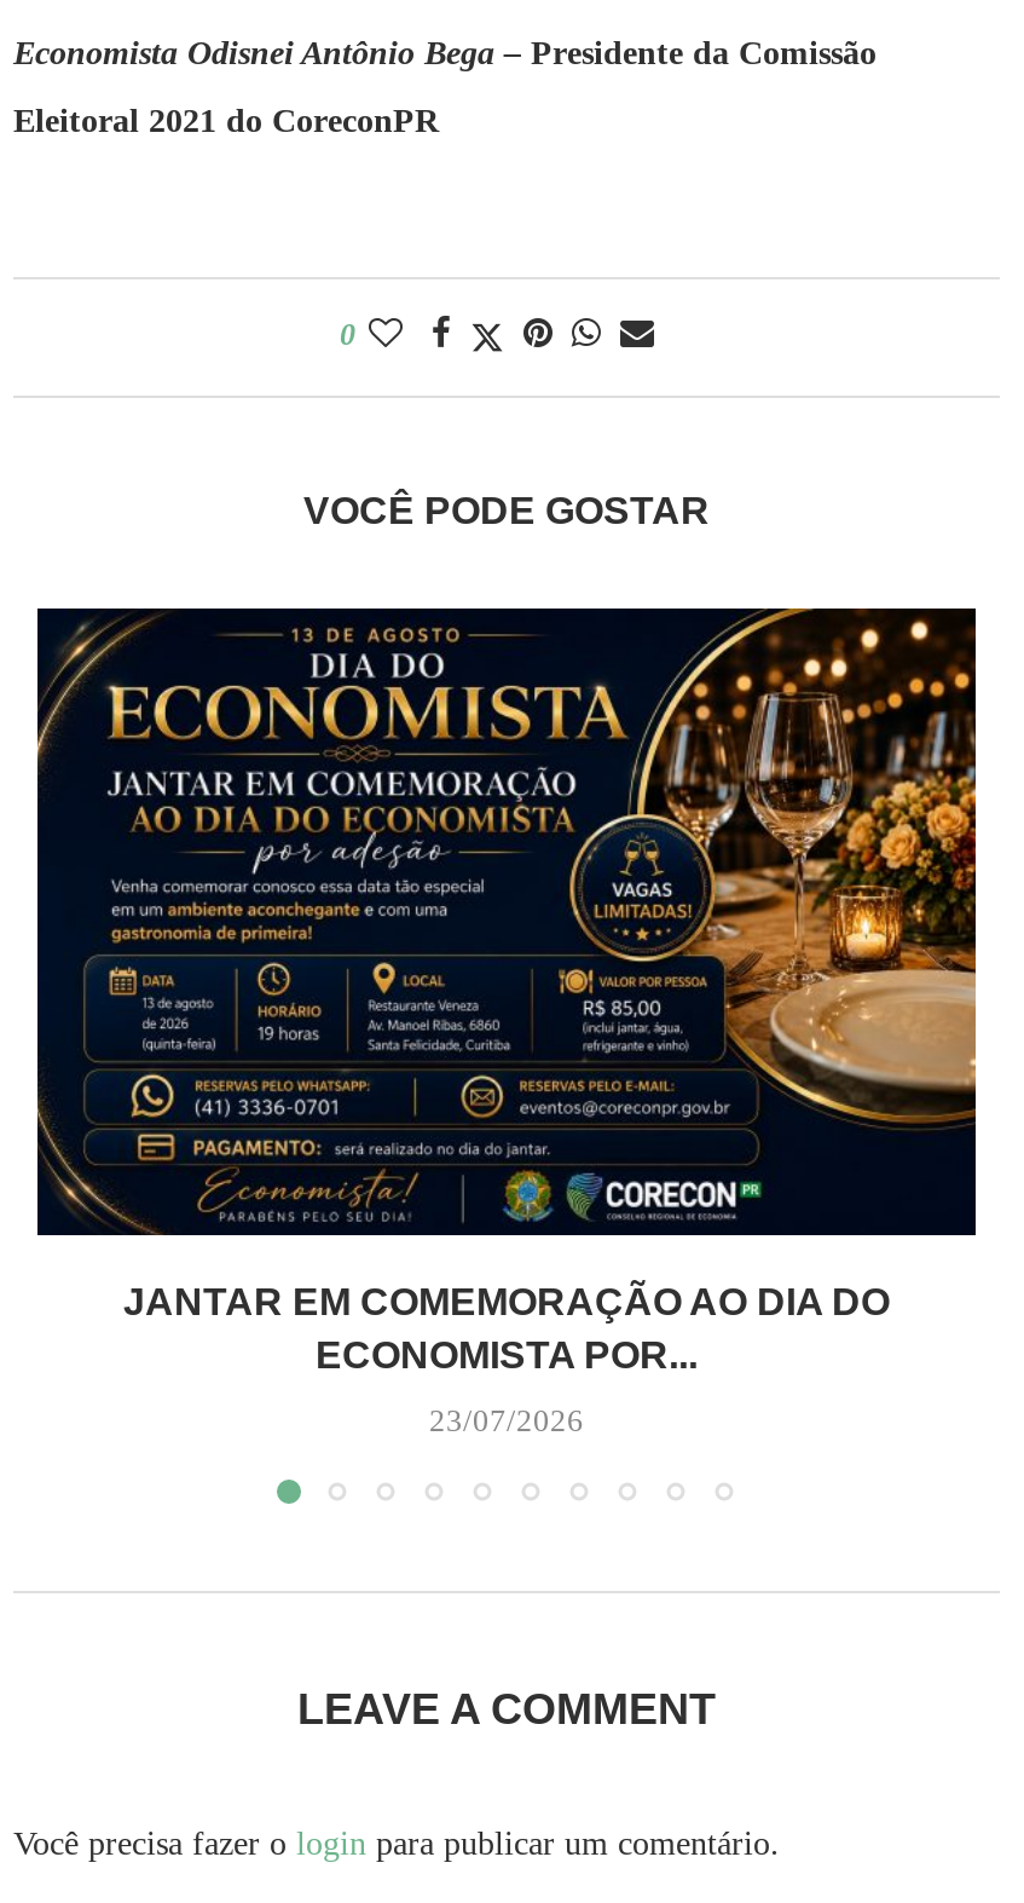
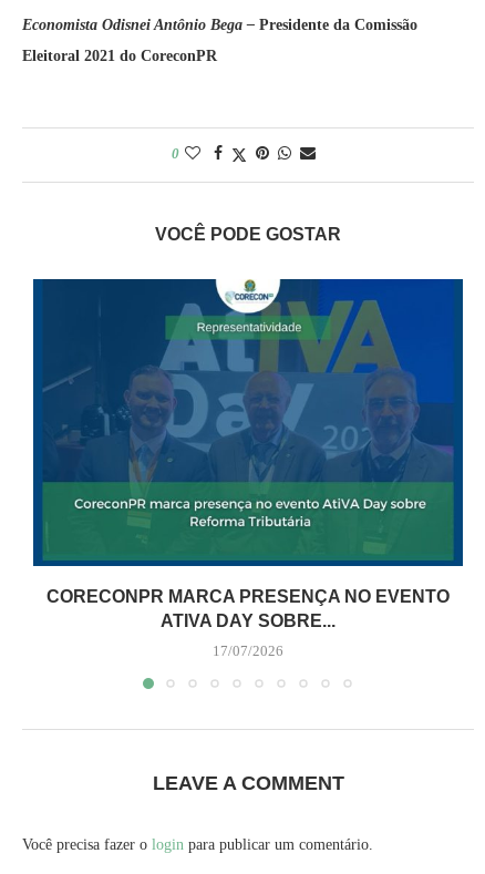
- [image]
- JANTAR EM COMEMORAÇÃO AO DIA DO
- ECONOMISTA POR...
+ [image]
+ CORECONPR MARCA PRESENÇA NO EVENTO
+ ATIVA DAY SOBRE...

- 23/07/2026
+ 17/07/2026
